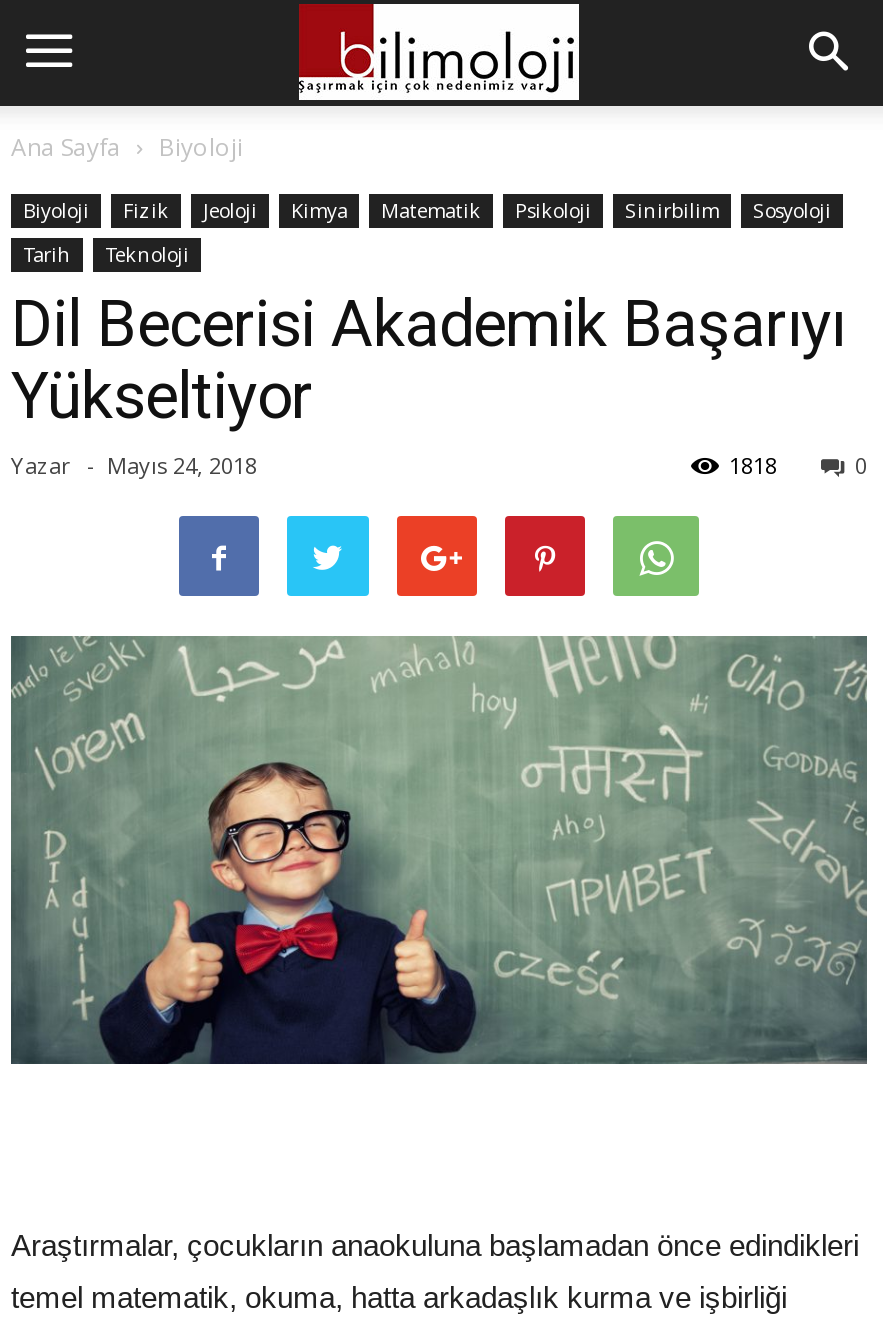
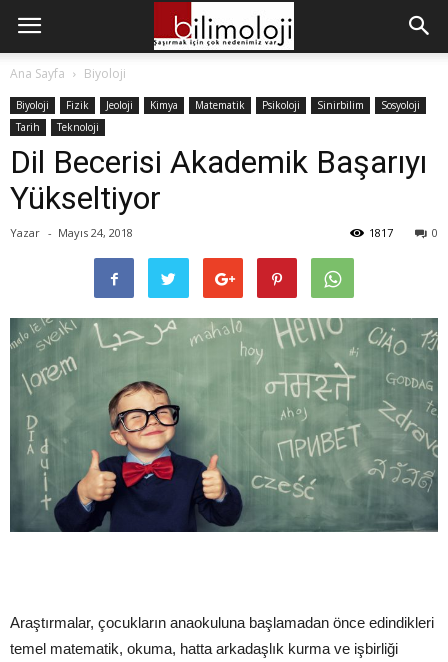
- 1818
+ 1817
